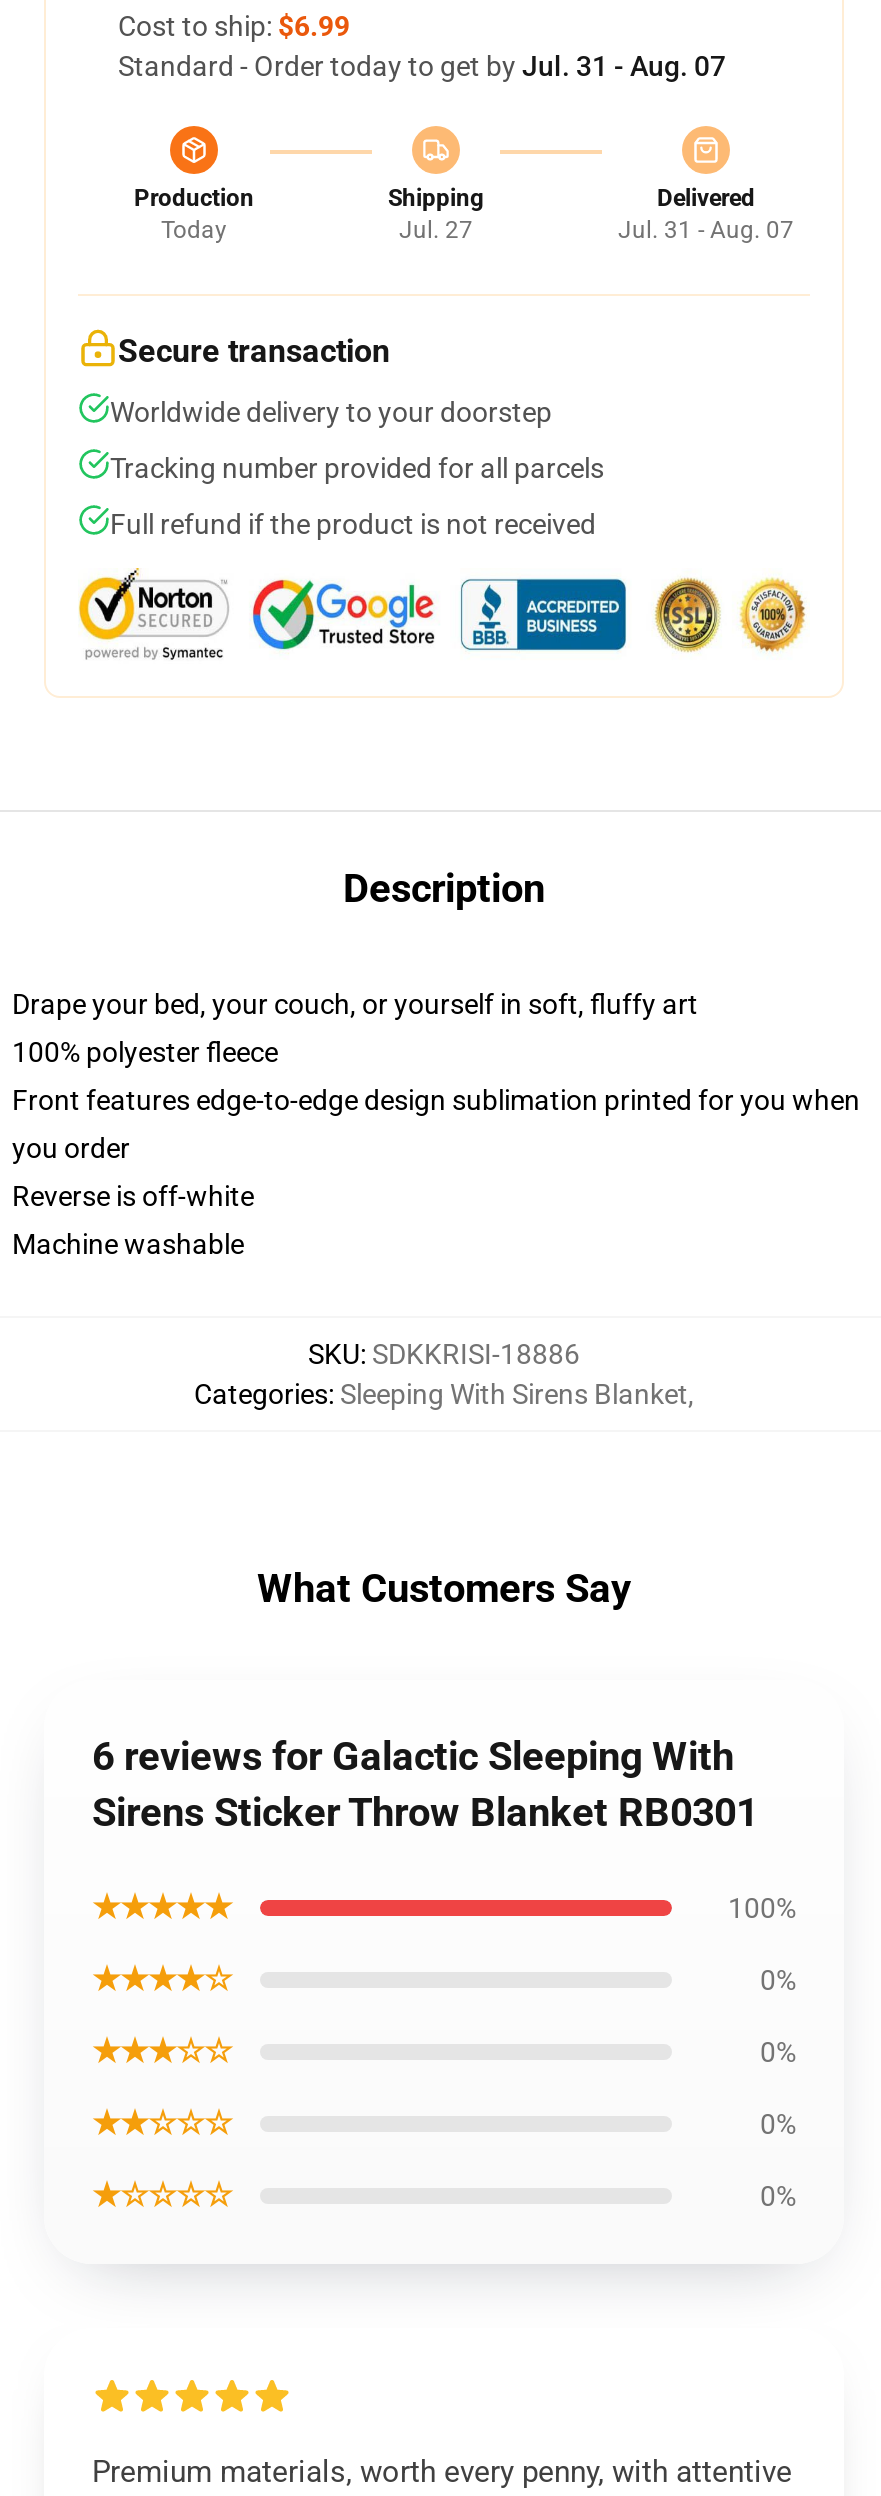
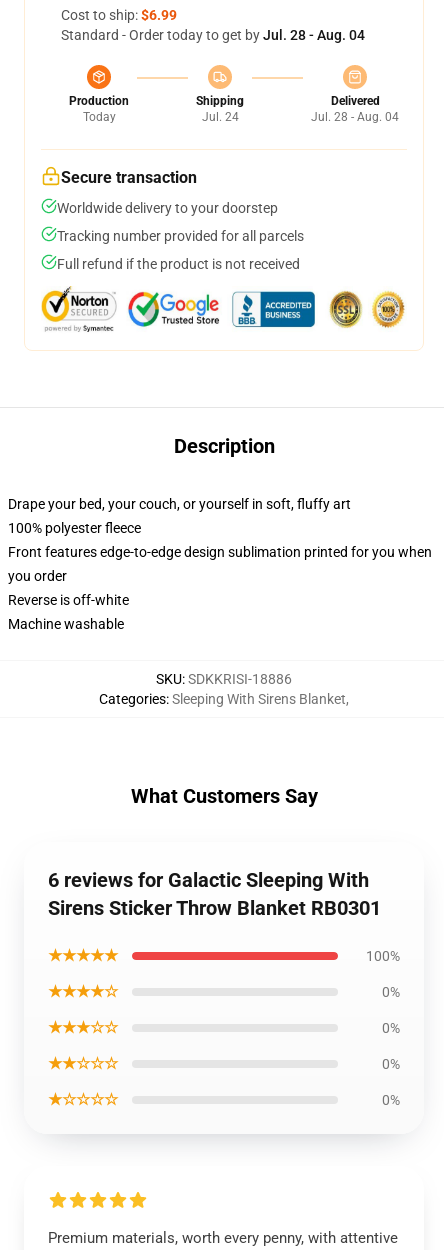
- Standard - Order today to get by Jul. 31 - Aug. 07
+ Standard - Order today to get by Jul. 28 - Aug. 04

- Jul. 27
+ Jul. 24

- Jul. 31 - Aug. 07
+ Jul. 28 - Aug. 04
